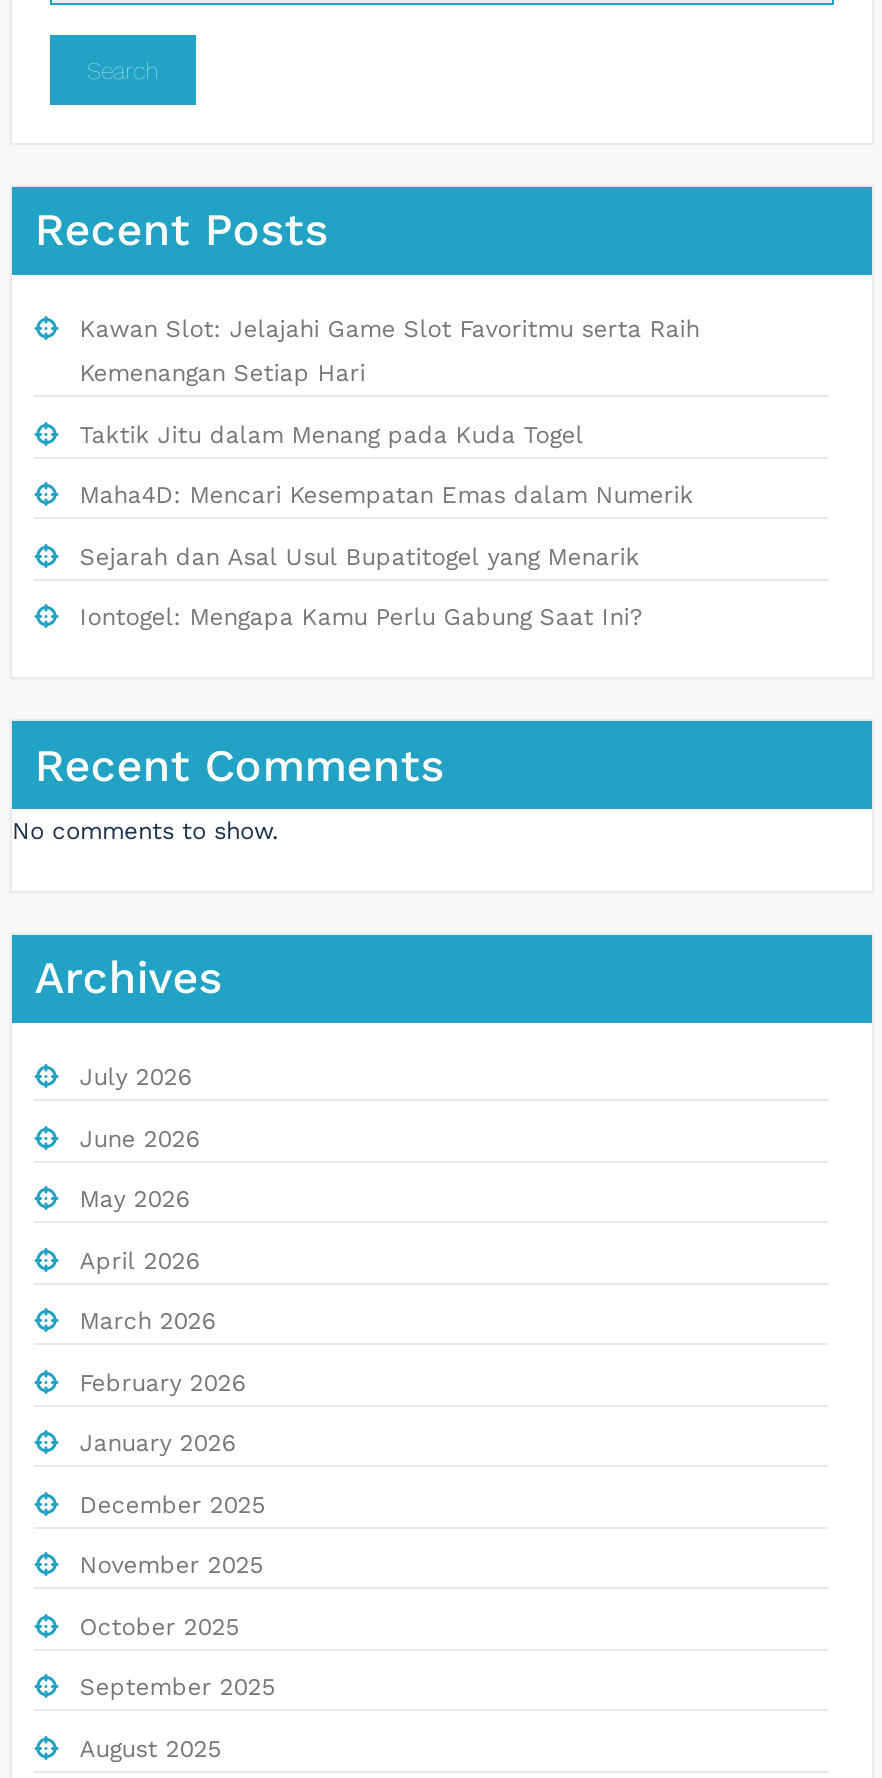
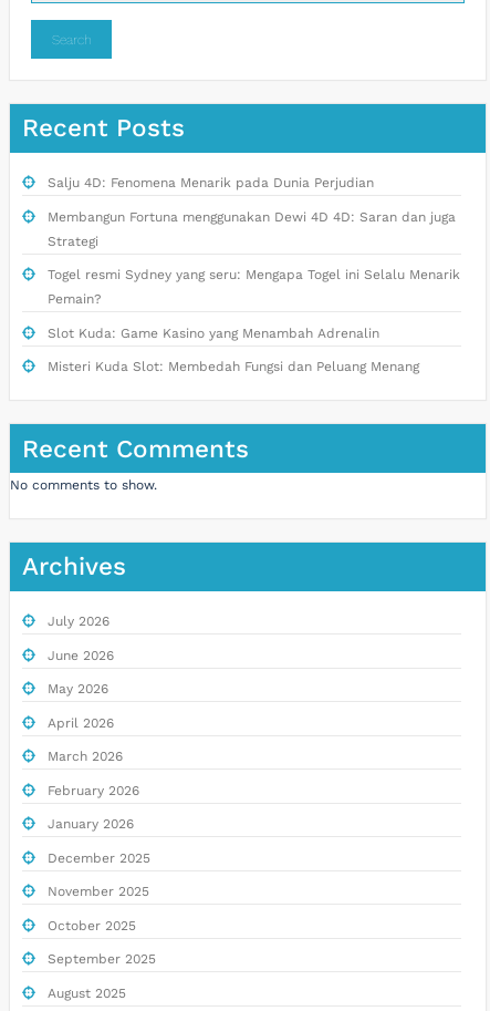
- Kawan Slot: Jelajahi Game Slot Favoritmu serta Raih
- Kemenangan Setiap Hari
- Taktik Jitu dalam Menang pada Kuda Togel
- Maha4D: Mencari Kesempatan Emas dalam Numerik
- Sejarah dan Asal Usul Bupatitogel yang Menarik
- Iontogel: Mengapa Kamu Perlu Gabung Saat Ini?
+ Salju 4D: Fenomena Menarik pada Dunia Perjudian
+ Membangun Fortuna menggunakan Dewi 4D 4D: Saran dan juga
+ Strategi
+ Togel resmi Sydney yang seru: Mengapa Togel ini Selalu Menarik
+ Pemain?
+ Slot Kuda: Game Kasino yang Menambah Adrenalin
+ Misteri Kuda Slot: Membedah Fungsi dan Peluang Menang
